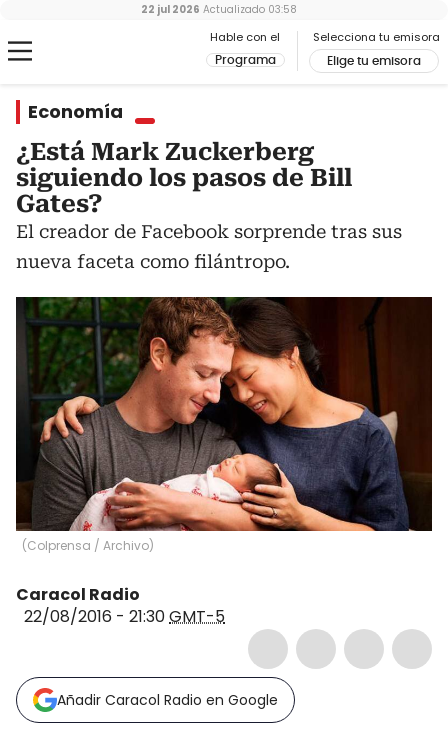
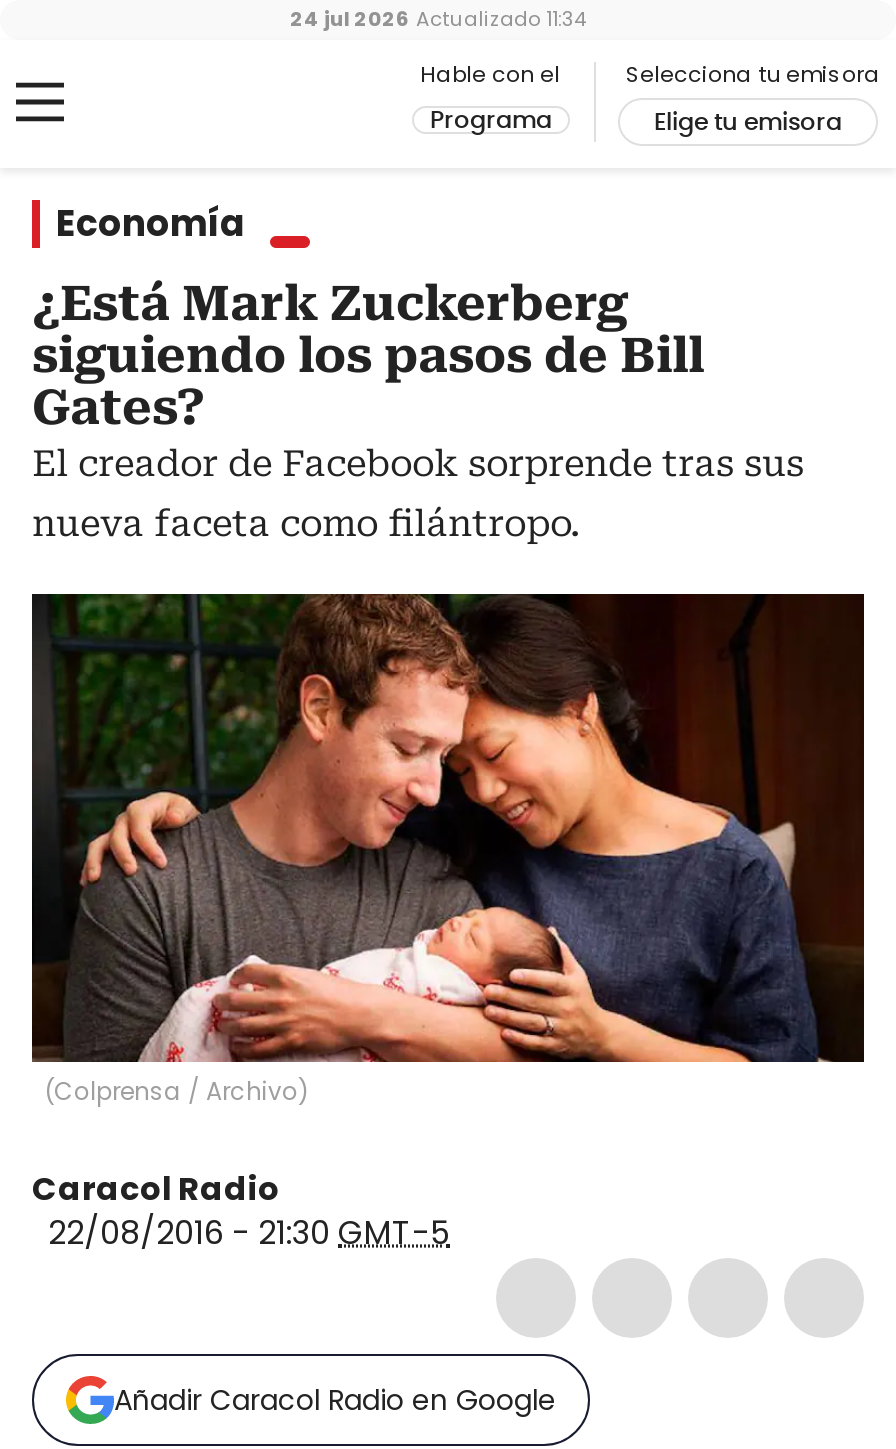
- 22 jul 2026 Actualizado 03:58
+ 24 jul 2026 Actualizado 11:34
